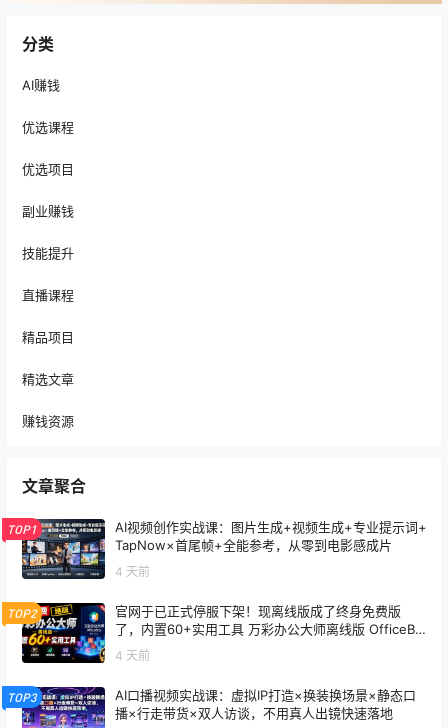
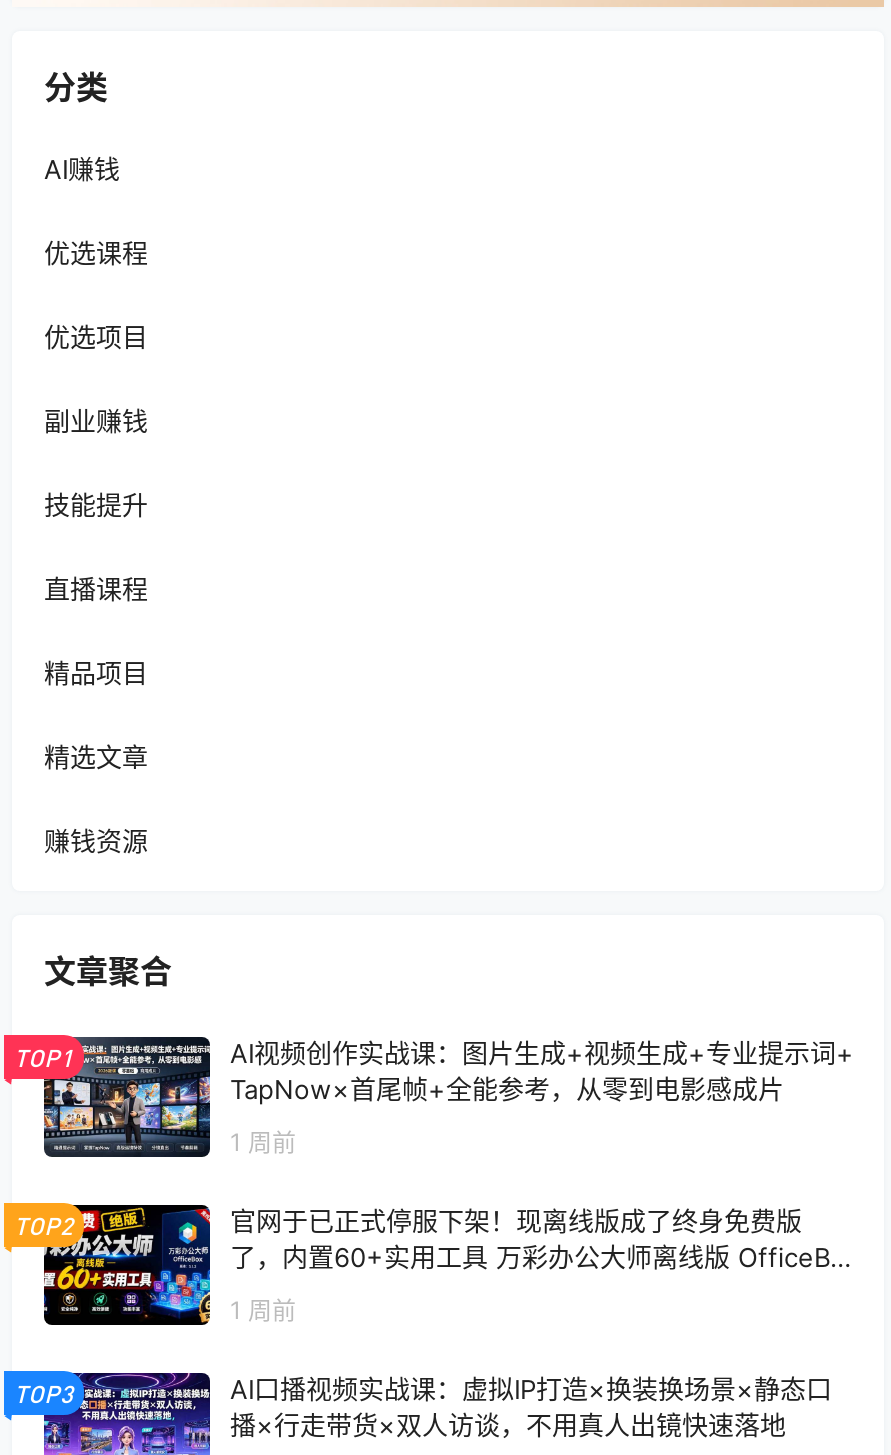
- 4 天前
+ 1 周前

- 4 天前
+ 1 周前
